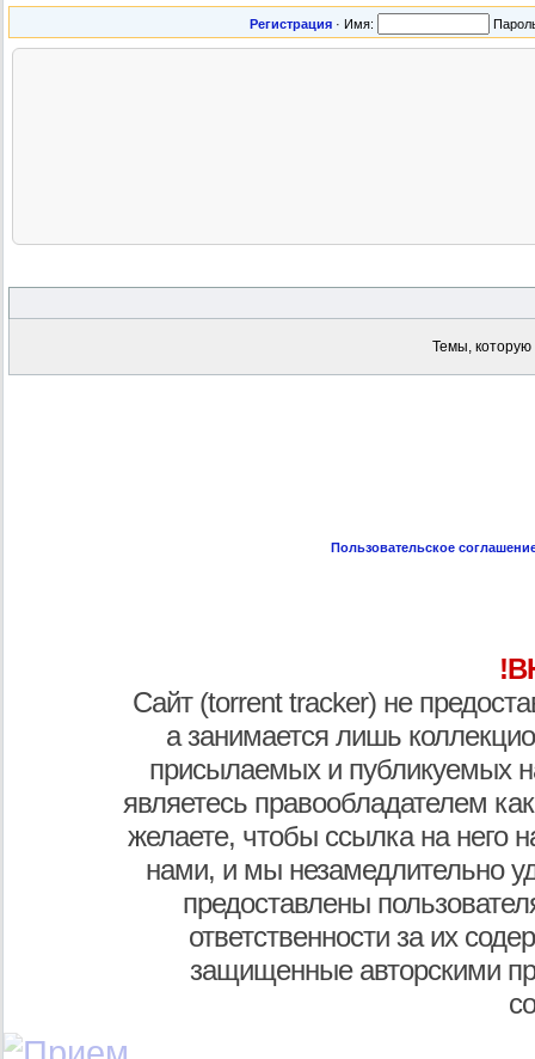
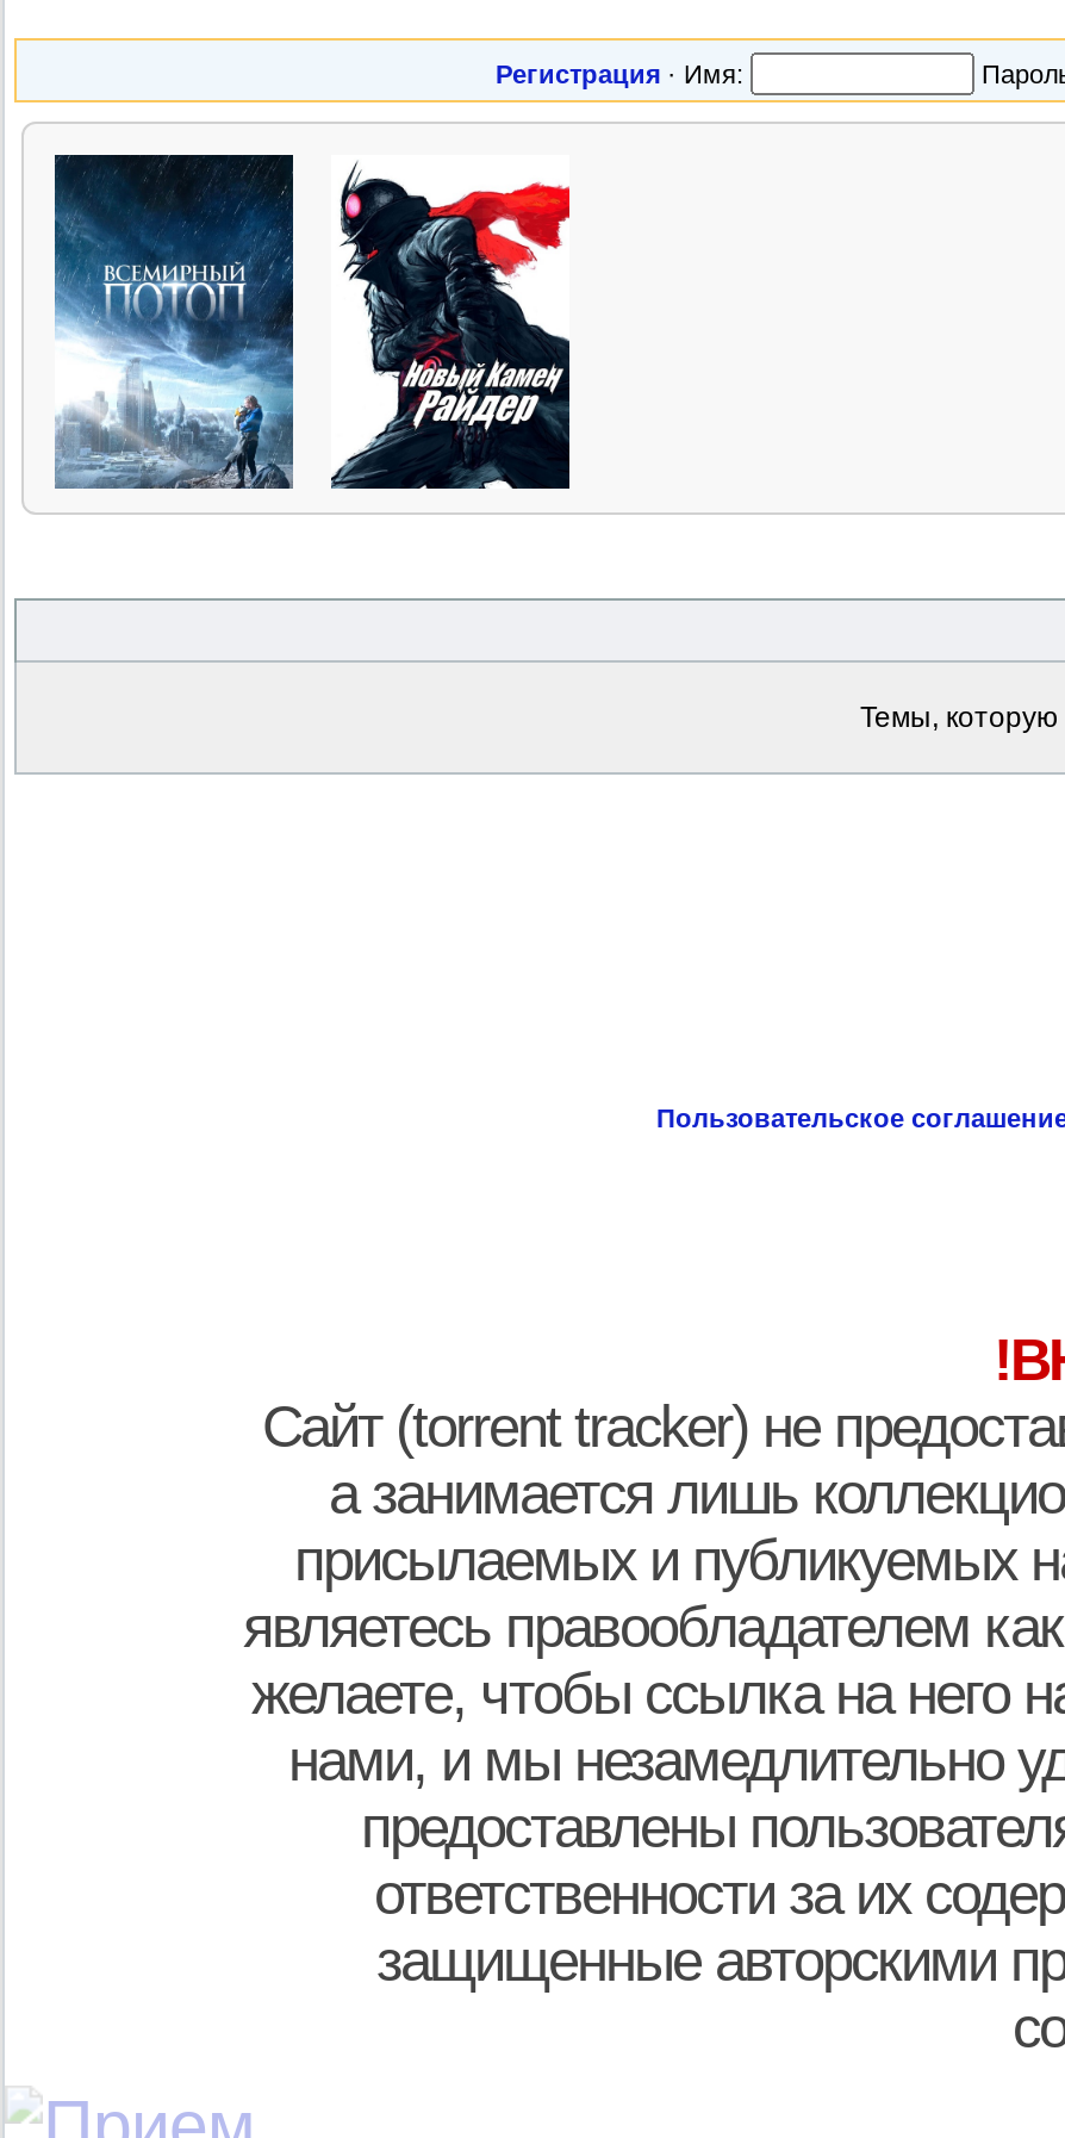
+ [image]

+ [image]
